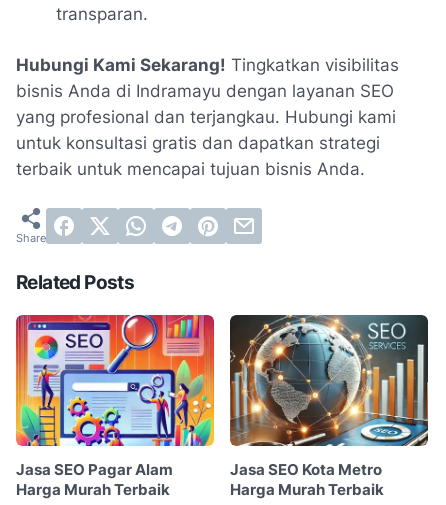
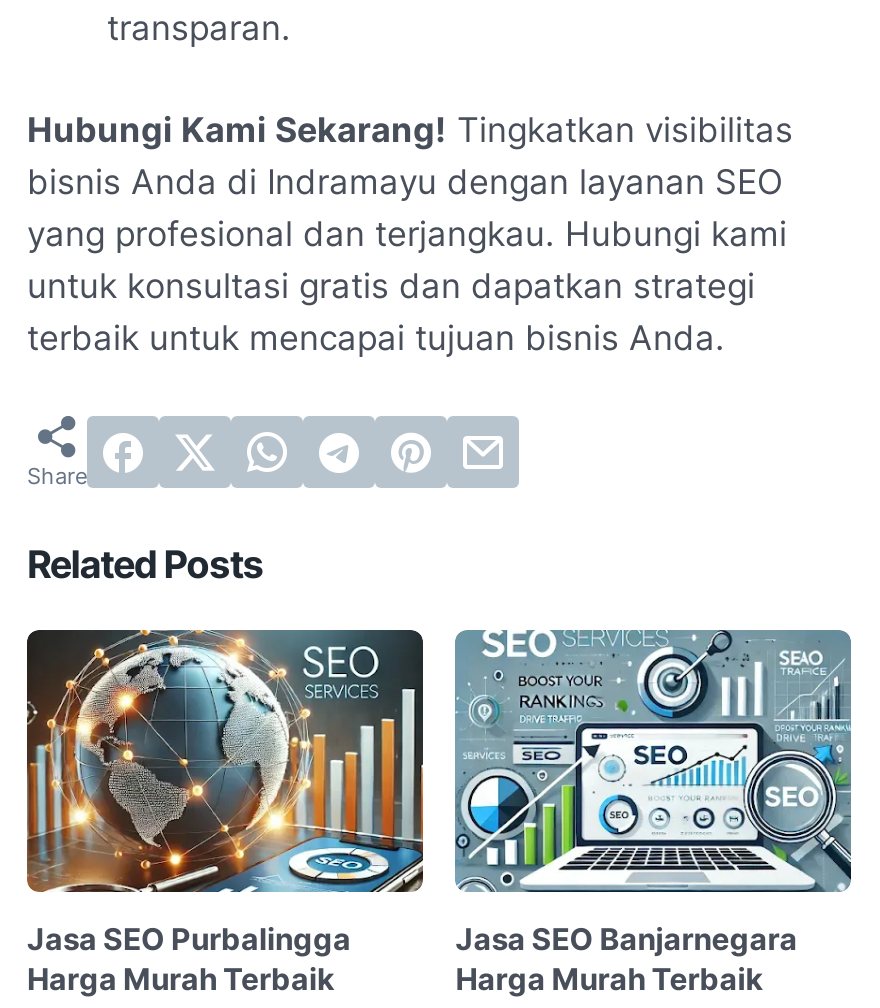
- [image]
- Jasa SEO Pagar Alam
+ [image]
+ Jasa SEO Purbalingga

- [image]
- Jasa SEO Kota Metro
+ [image]
+ Jasa SEO Banjarnegara
